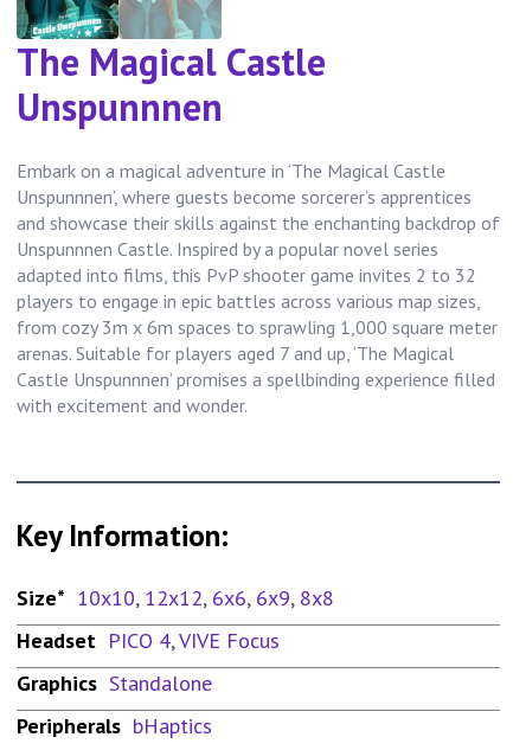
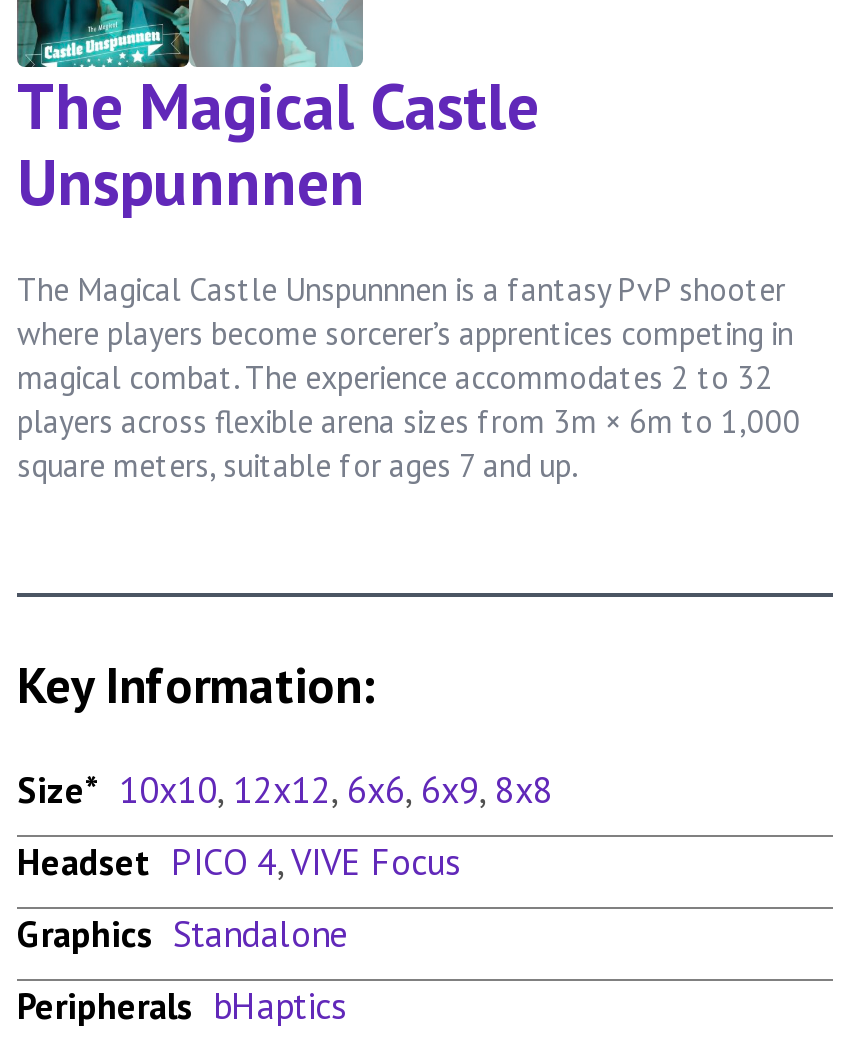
- Embark on a magical adventure in ‘The Magical Castle
- Unspunnnen’, where guests become sorcerer’s apprentices
- and showcase their skills against the enchanting backdrop of
- Unspunnnen Castle. Inspired by a popular novel series
- adapted into films, this PvP shooter game invites 2 to 32
- players to engage in epic battles across various map sizes,
- from cozy 3m x 6m spaces to sprawling 1,000 square meter
- arenas. Suitable for players aged 7 and up, ‘The Magical
- Castle Unspunnnen’ promises a spellbinding experience filled
- with excitement and wonder.
+ The Magical Castle Unspunnnen is a fantasy PvP shooter
+ where players become sorcerer’s apprentices competing in
+ magical combat. The experience accommodates 2 to 32
+ players across flexible arena sizes from 3m × 6m to 1,000
+ square meters, suitable for ages 7 and up.
